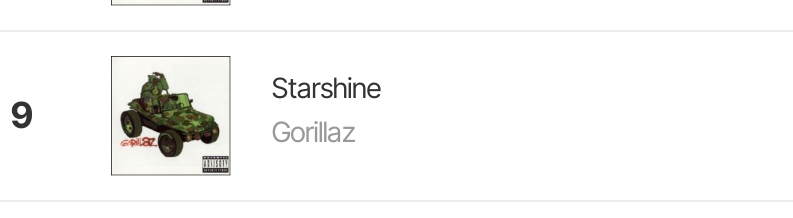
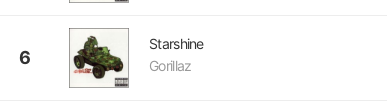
- 9
+ 6
